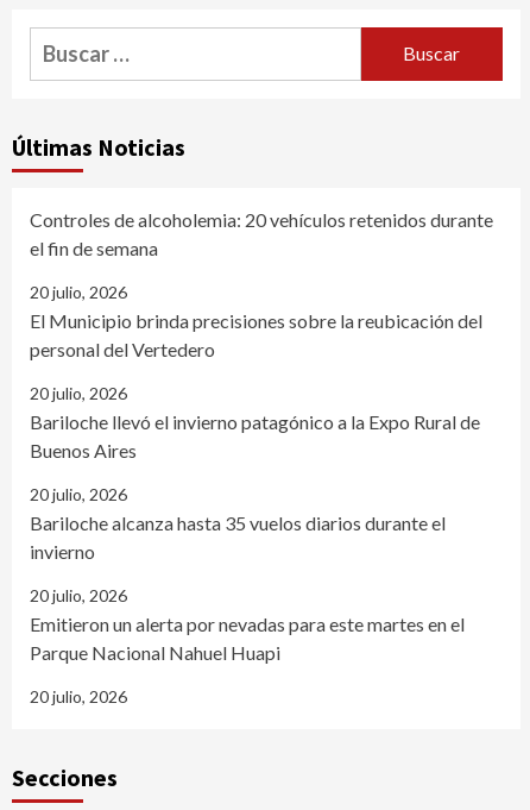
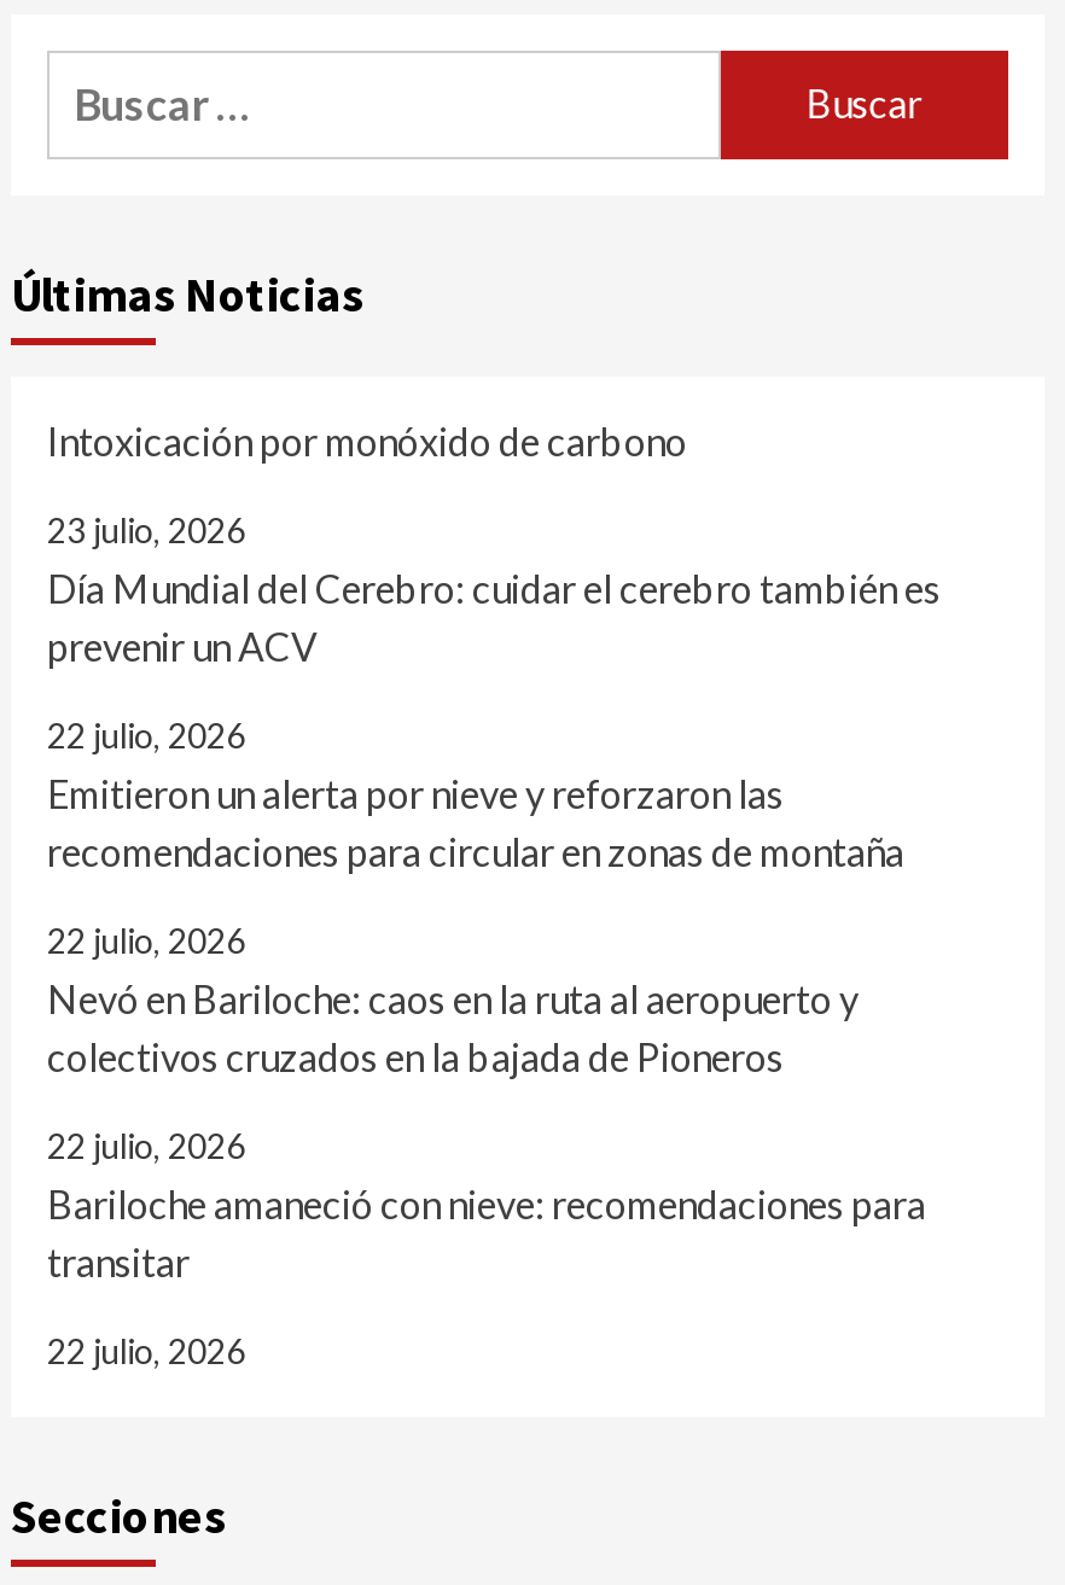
- Controles de alcoholemia: 20 vehículos retenidos durante
- el fin de semana
+ Intoxicación por monóxido de carbono

- 20 julio, 2026
- El Municipio brinda precisiones sobre la reubicación del
- personal del Vertedero
+ 23 julio, 2026
+ Día Mundial del Cerebro: cuidar el cerebro también es
+ prevenir un ACV

- 20 julio, 2026
- Bariloche llevó el invierno patagónico a la Expo Rural de
- Buenos Aires
+ 22 julio, 2026
+ Emitieron un alerta por nieve y reforzaron las
+ recomendaciones para circular en zonas de montaña

- 20 julio, 2026
- Bariloche alcanza hasta 35 vuelos diarios durante el
- invierno
+ 22 julio, 2026
+ Nevó en Bariloche: caos en la ruta al aeropuerto y
+ colectivos cruzados en la bajada de Pioneros

- 20 julio, 2026
- Emitieron un alerta por nevadas para este martes en el
- Parque Nacional Nahuel Huapi
+ 22 julio, 2026
+ Bariloche amaneció con nieve: recomendaciones para
+ transitar

- 20 julio, 2026
+ 22 julio, 2026
